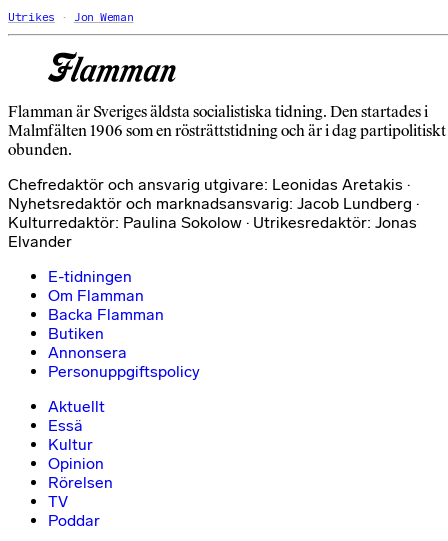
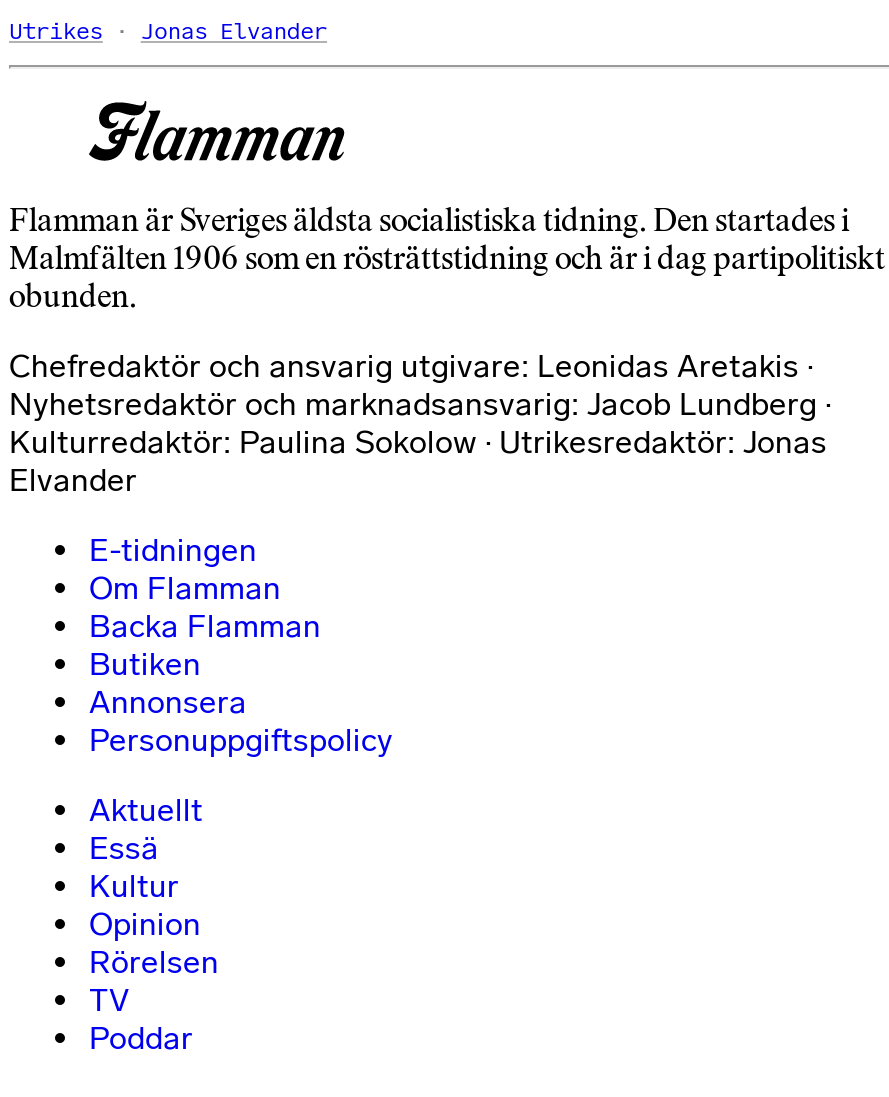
- Jon Weman
+ Jonas Elvander
